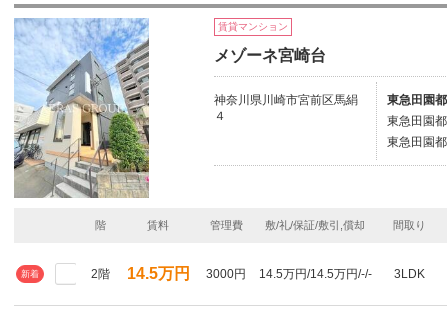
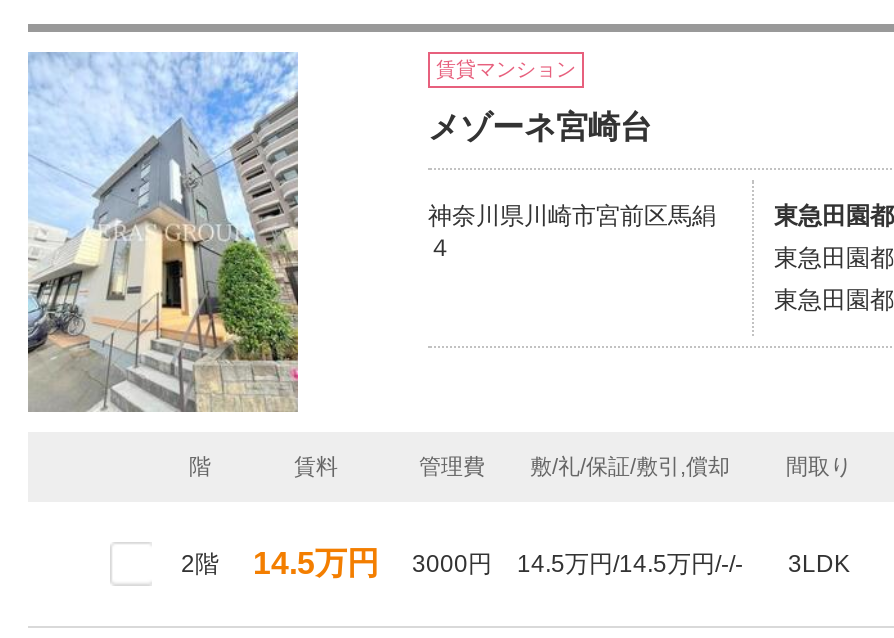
- 新着
